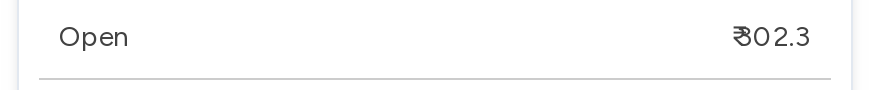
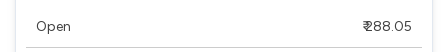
- ₹ 302.3
+ ₹ 288.05
